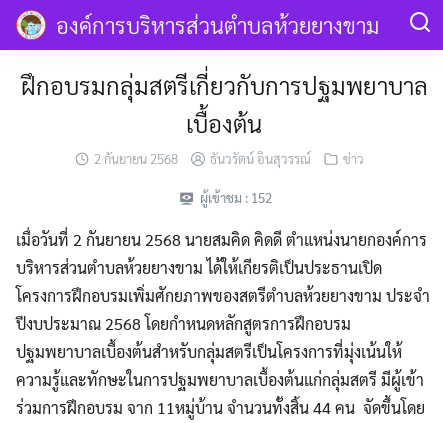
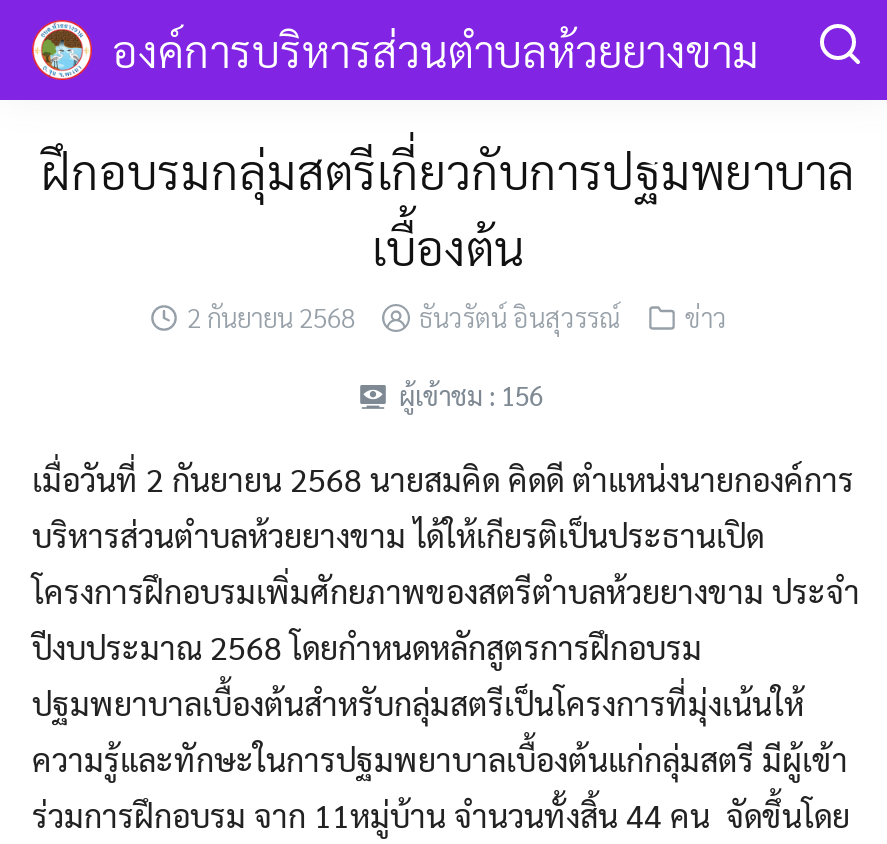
- ผู้เข้าชม : 152
+ ผู้เข้าชม : 156
